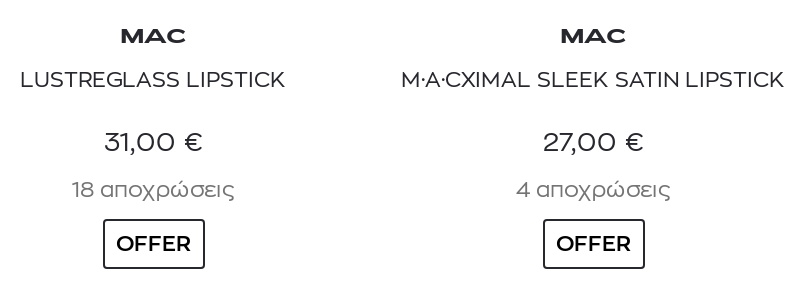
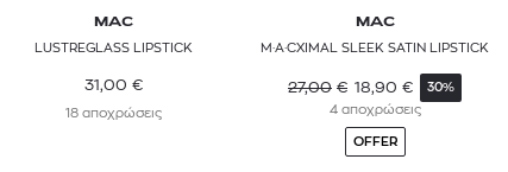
- 27,00 €
+ 27,00 € 18,90 €
+ 30%

- OFFER
